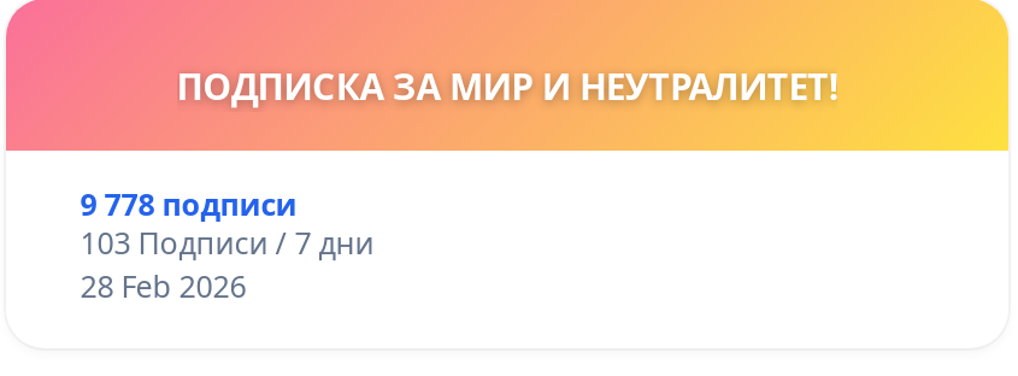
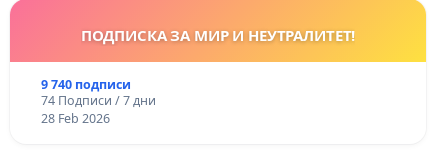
- 9 778 подписи
+ 9 740 подписи

- 103 Подписи / 7 дни
+ 74 Подписи / 7 дни
